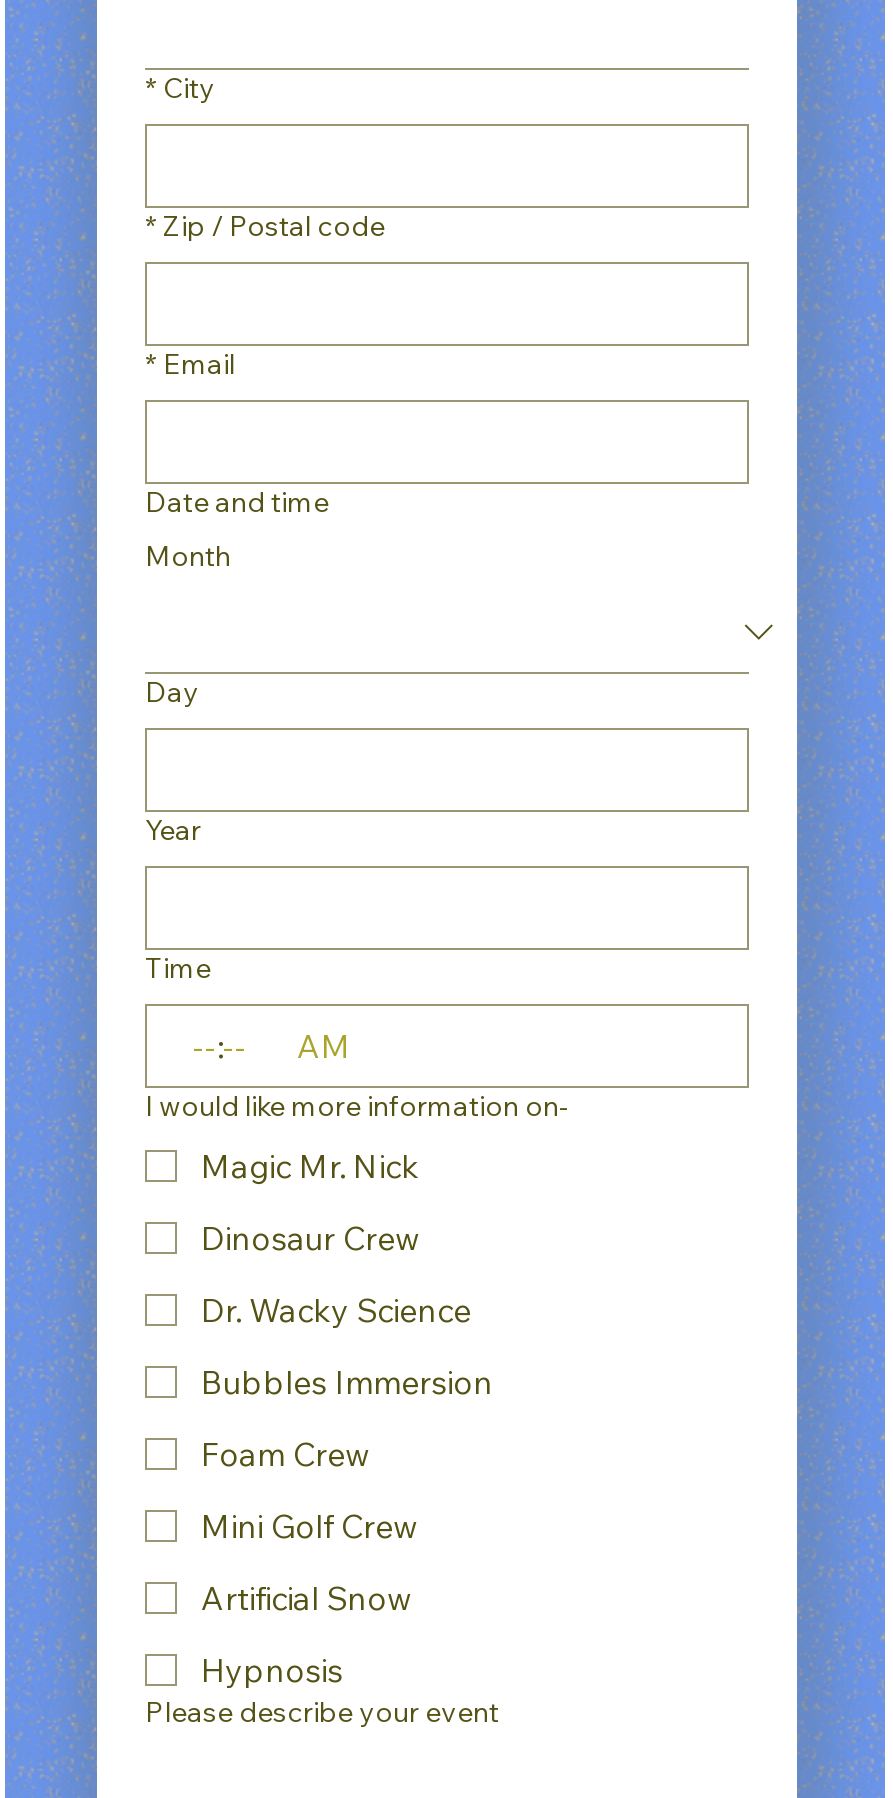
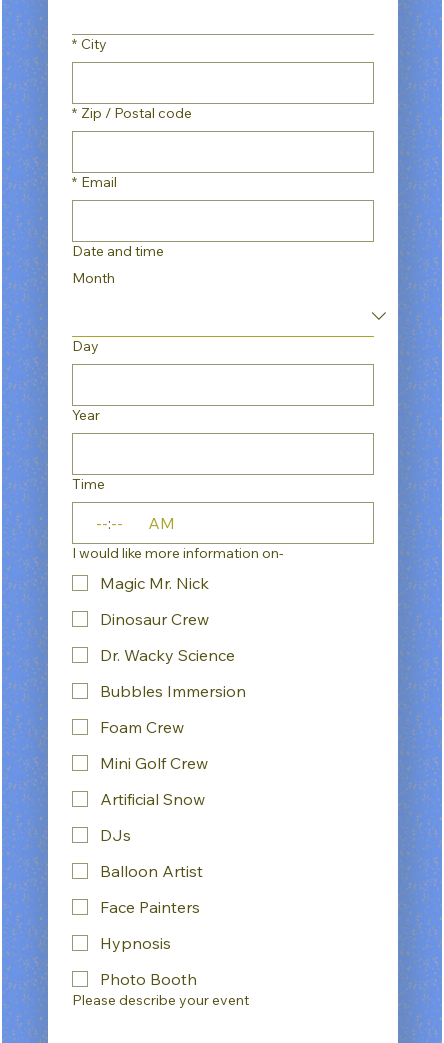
+ DJs
+ Balloon Artist
+ Face Painters

+ Photo Booth
